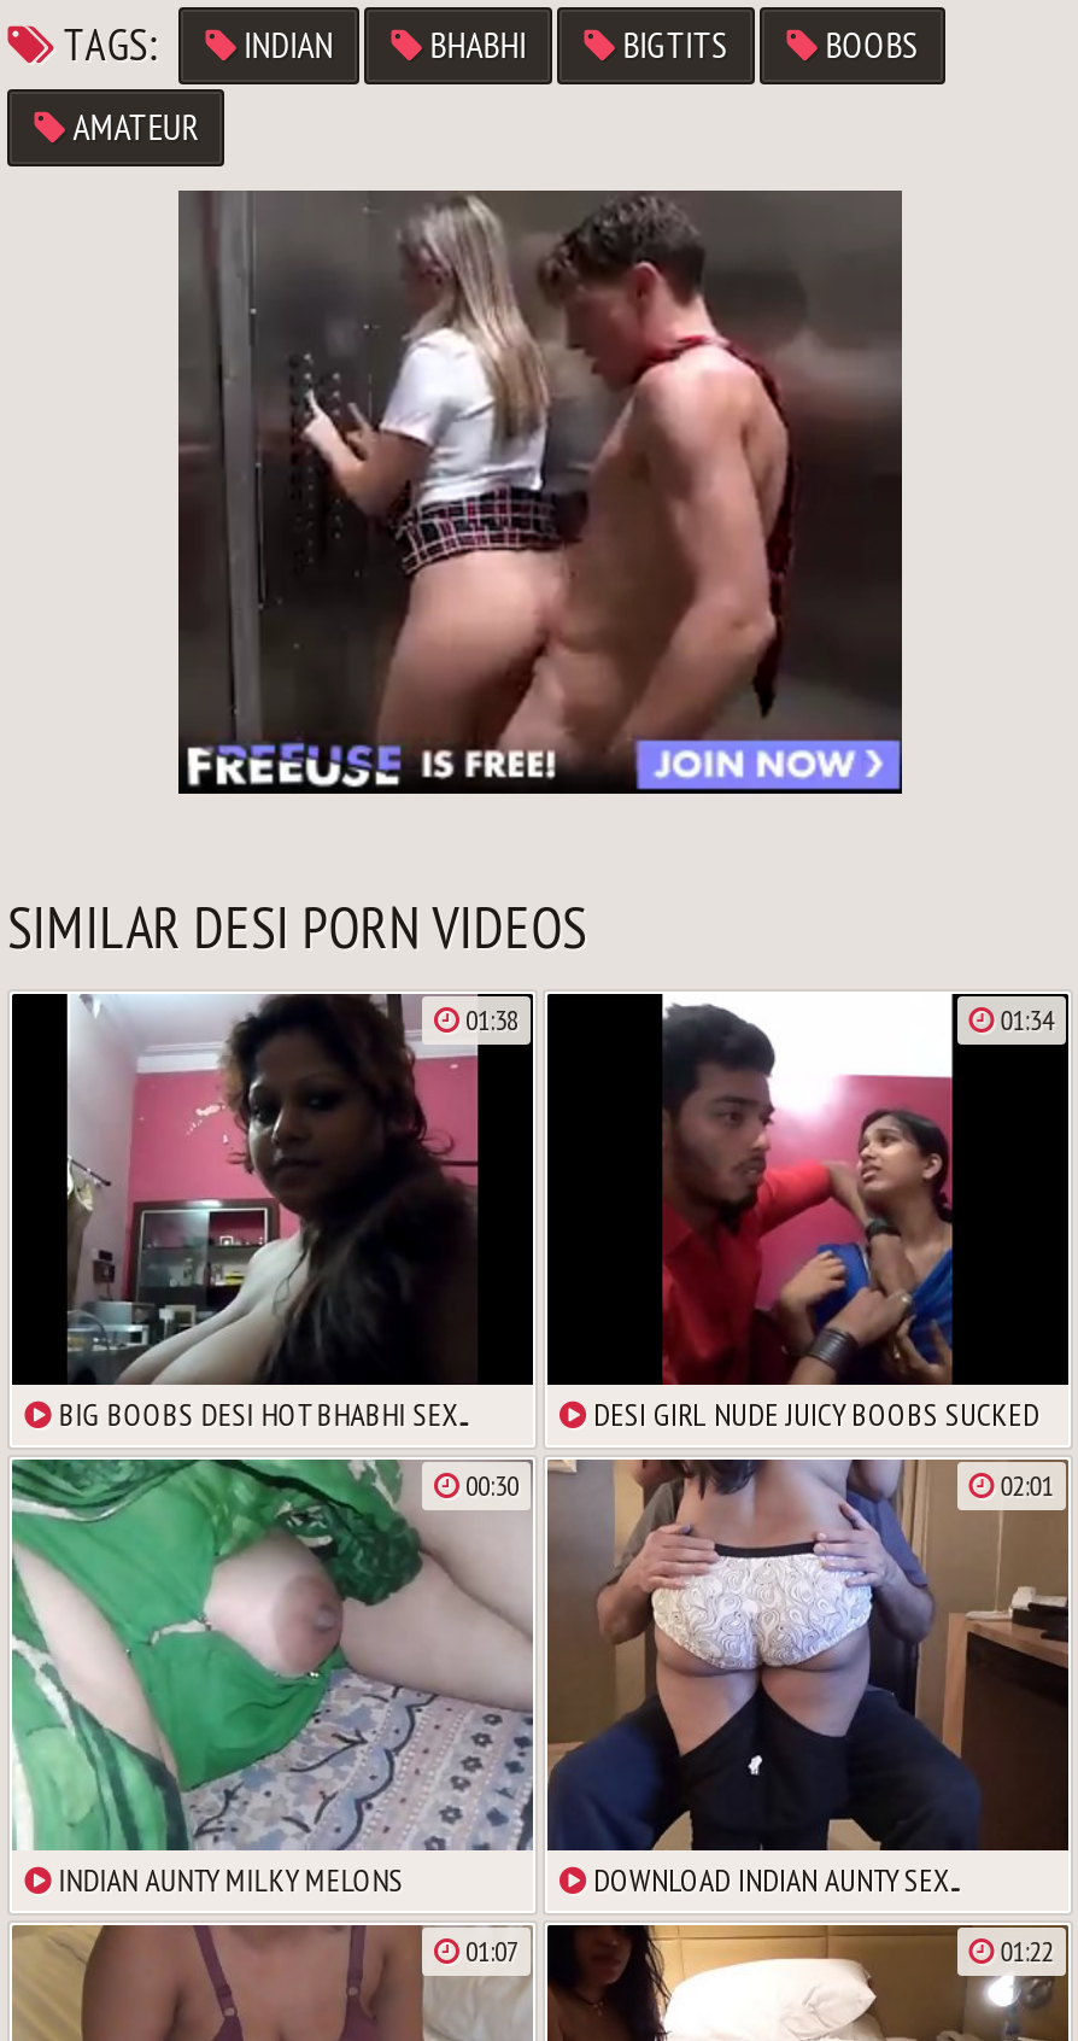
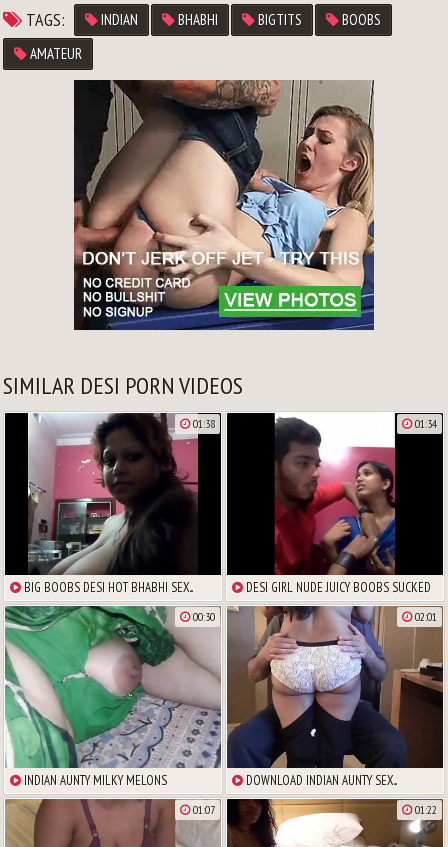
- [image]
+ [image]
